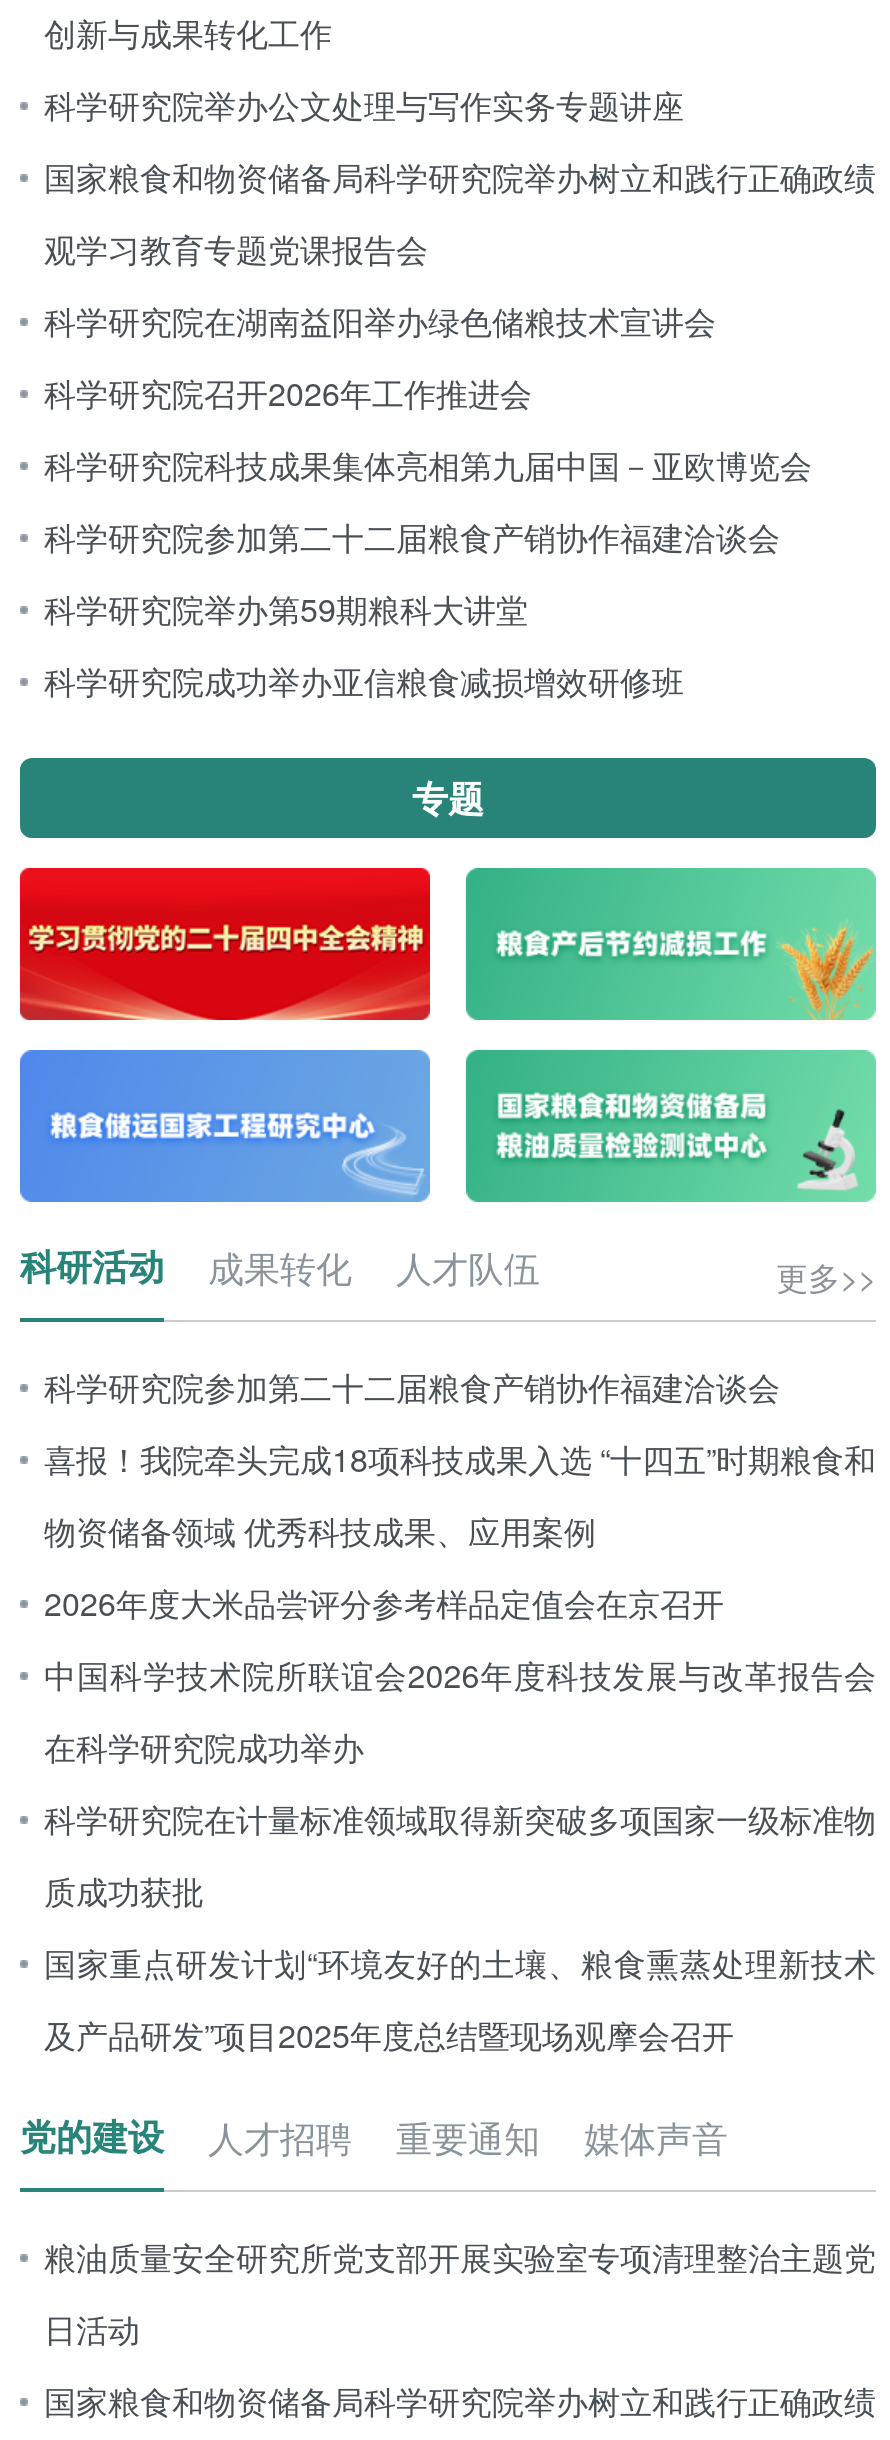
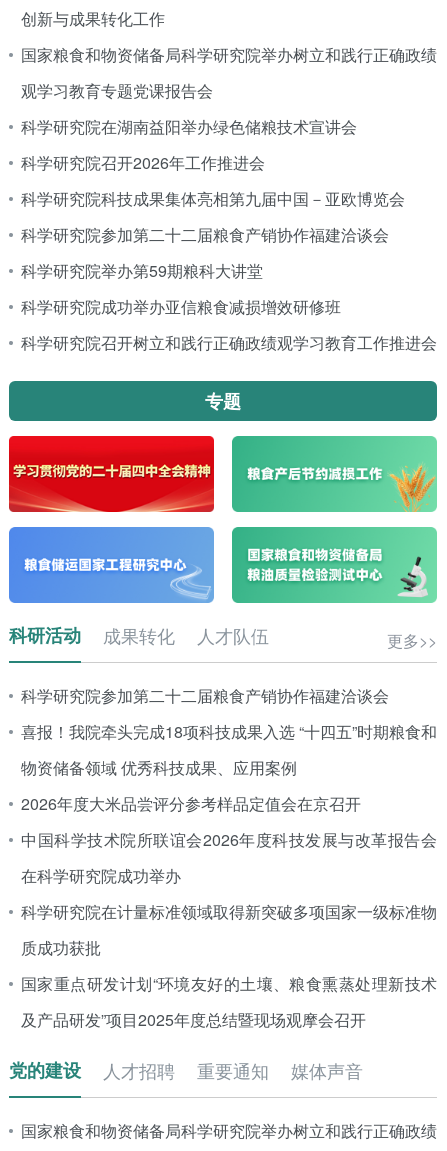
- 科学研究院举办公文处理与写作实务专题讲座

+ 科学研究院召开树立和践行正确政绩观学习教育工作推进会

- 粮油质量安全研究所党支部开展实验室专项清理整治主题党
- 日活动
